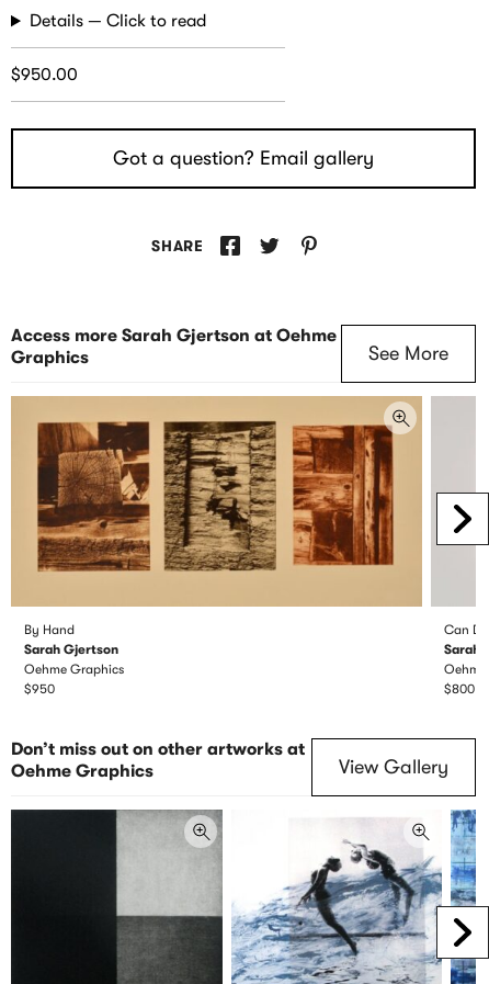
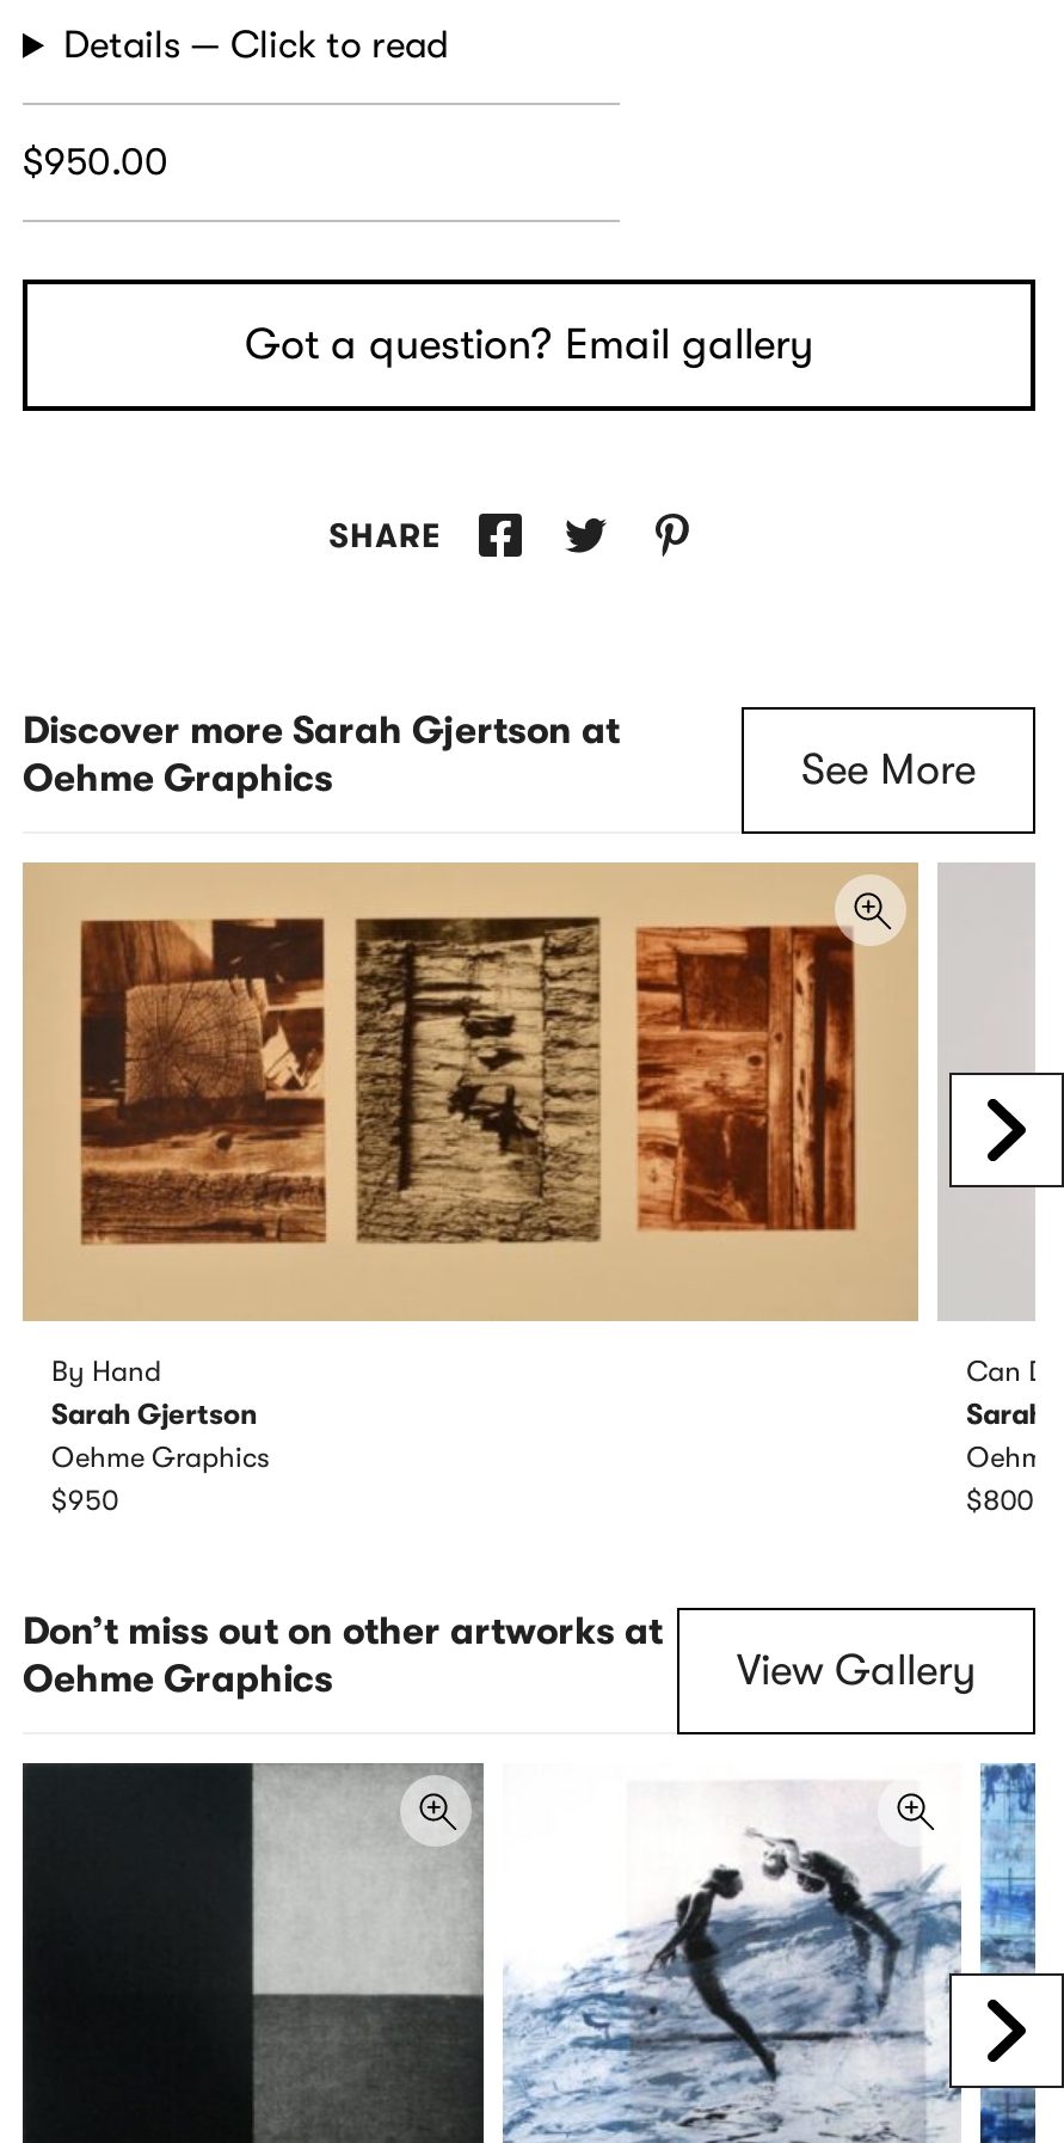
- Access more Sarah Gjertson at Oehme
- Graphics
+ Discover more Sarah Gjertson at
+ Oehme Graphics
